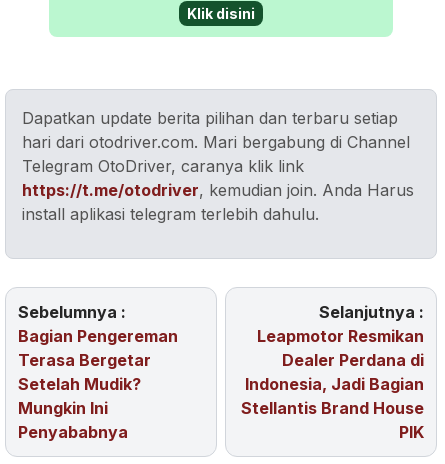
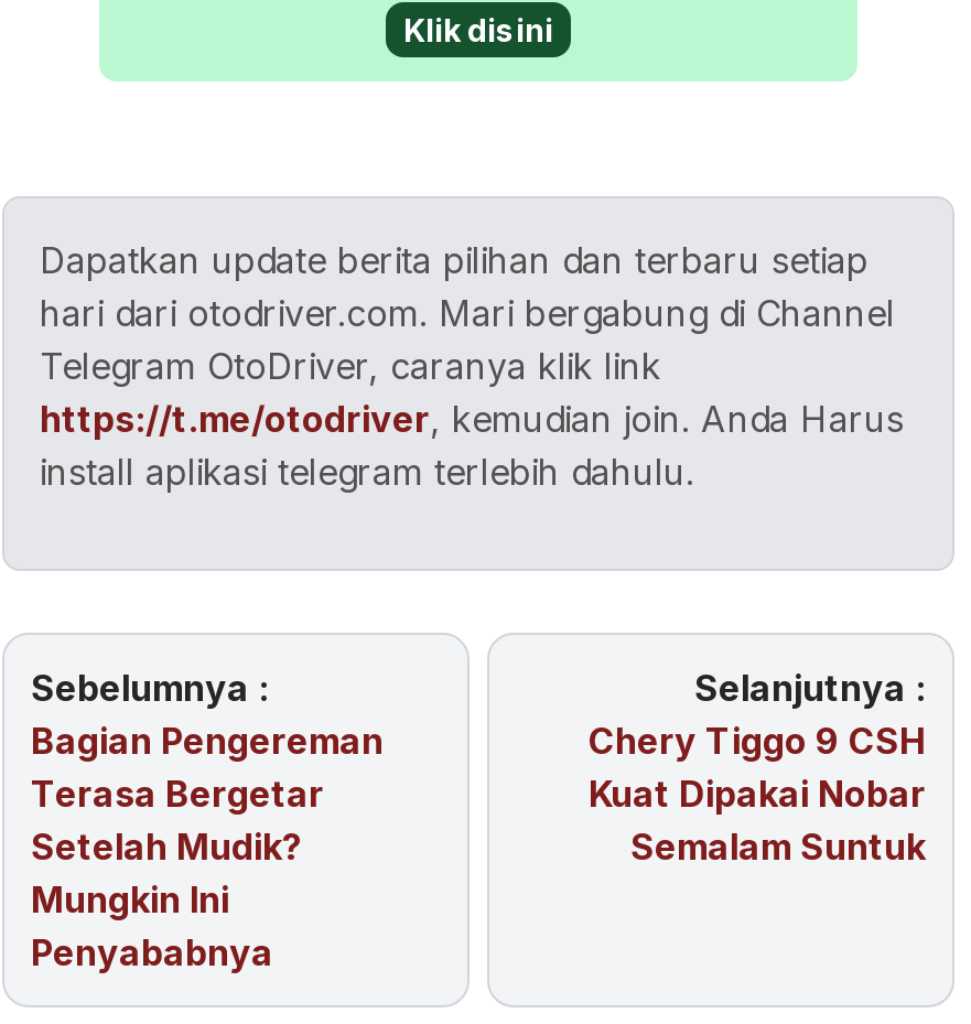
- Leapmotor Resmikan
- Dealer Perdana di
- Indonesia, Jadi Bagian
- Stellantis Brand House
- PIK
+ Chery Tiggo 9 CSH
+ Kuat Dipakai Nobar
+ Semalam Suntuk
